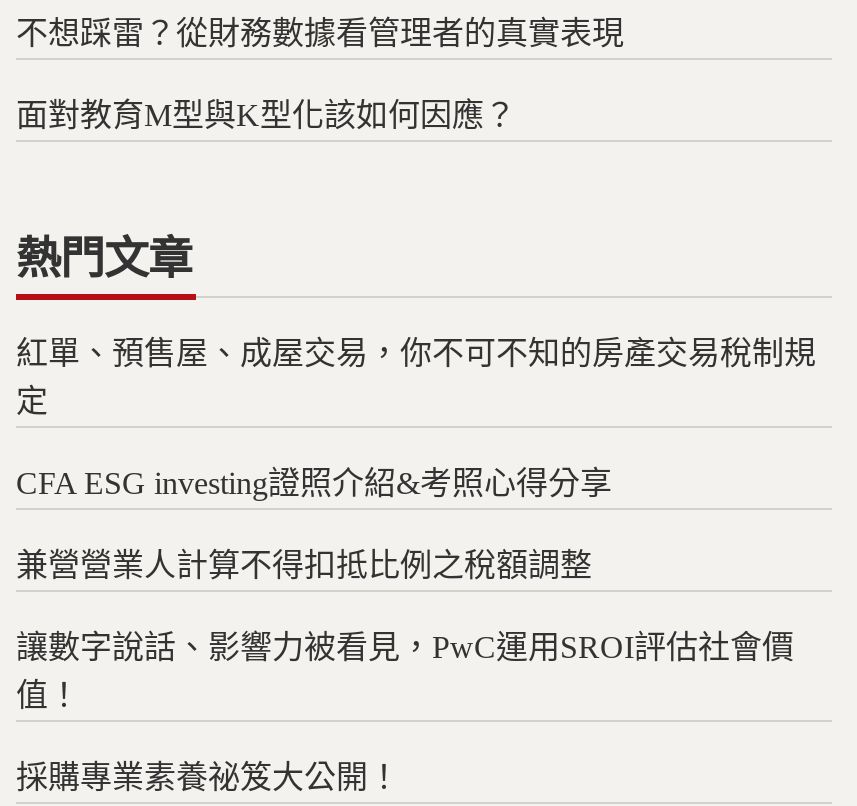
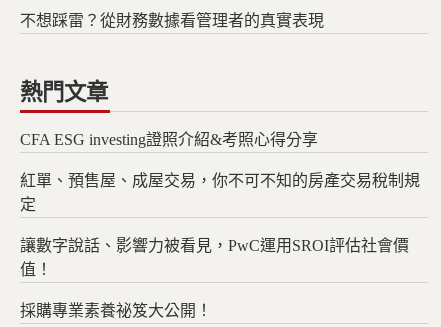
- 面對教育M型與K型化該如何因應？

moved up: CFA ESG investing證照介紹&考照心得分享

- 兼營營業人計算不得扣抵比例之稅額調整
